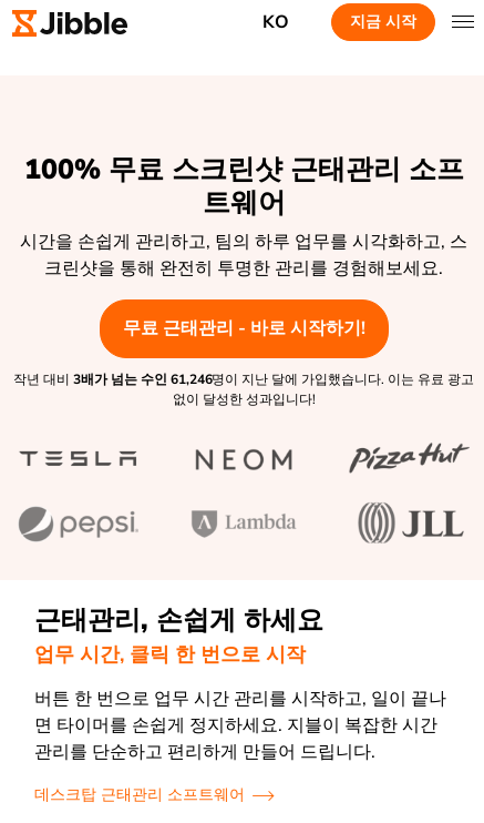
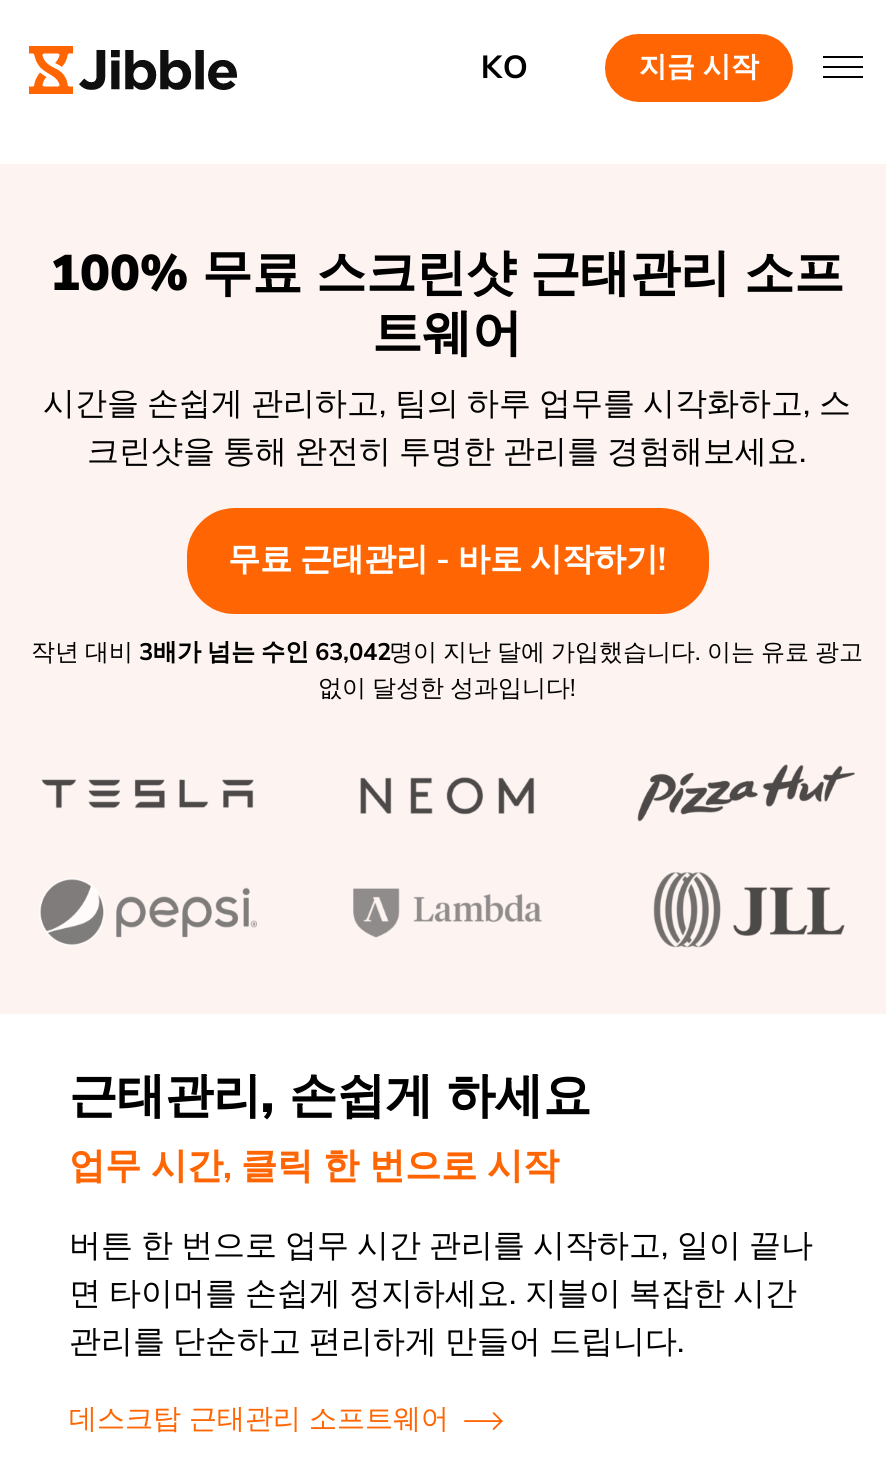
- 작년 대비 3배가 넘는 수인 61,246명이 지난 달에 가입했습니다. 이는 유료 광고
+ 작년 대비 3배가 넘는 수인 63,042명이 지난 달에 가입했습니다. 이는 유료 광고
